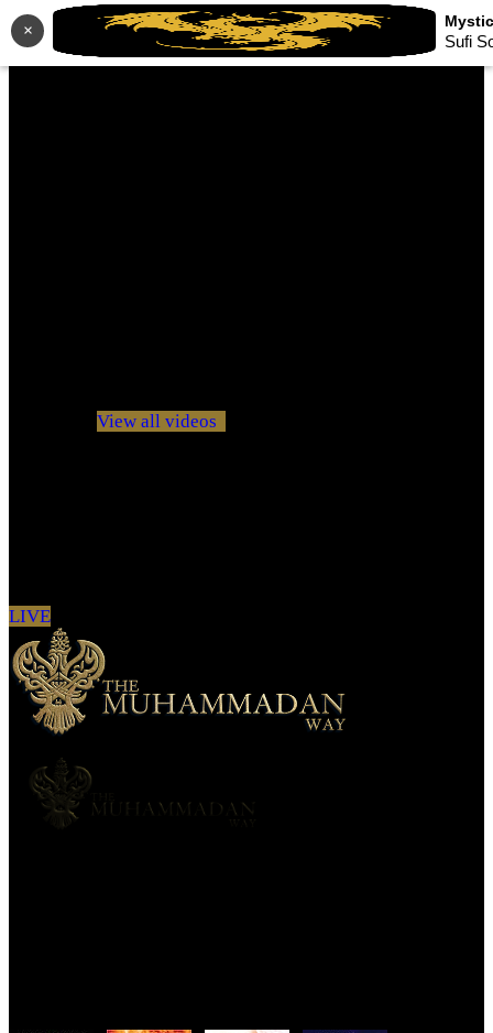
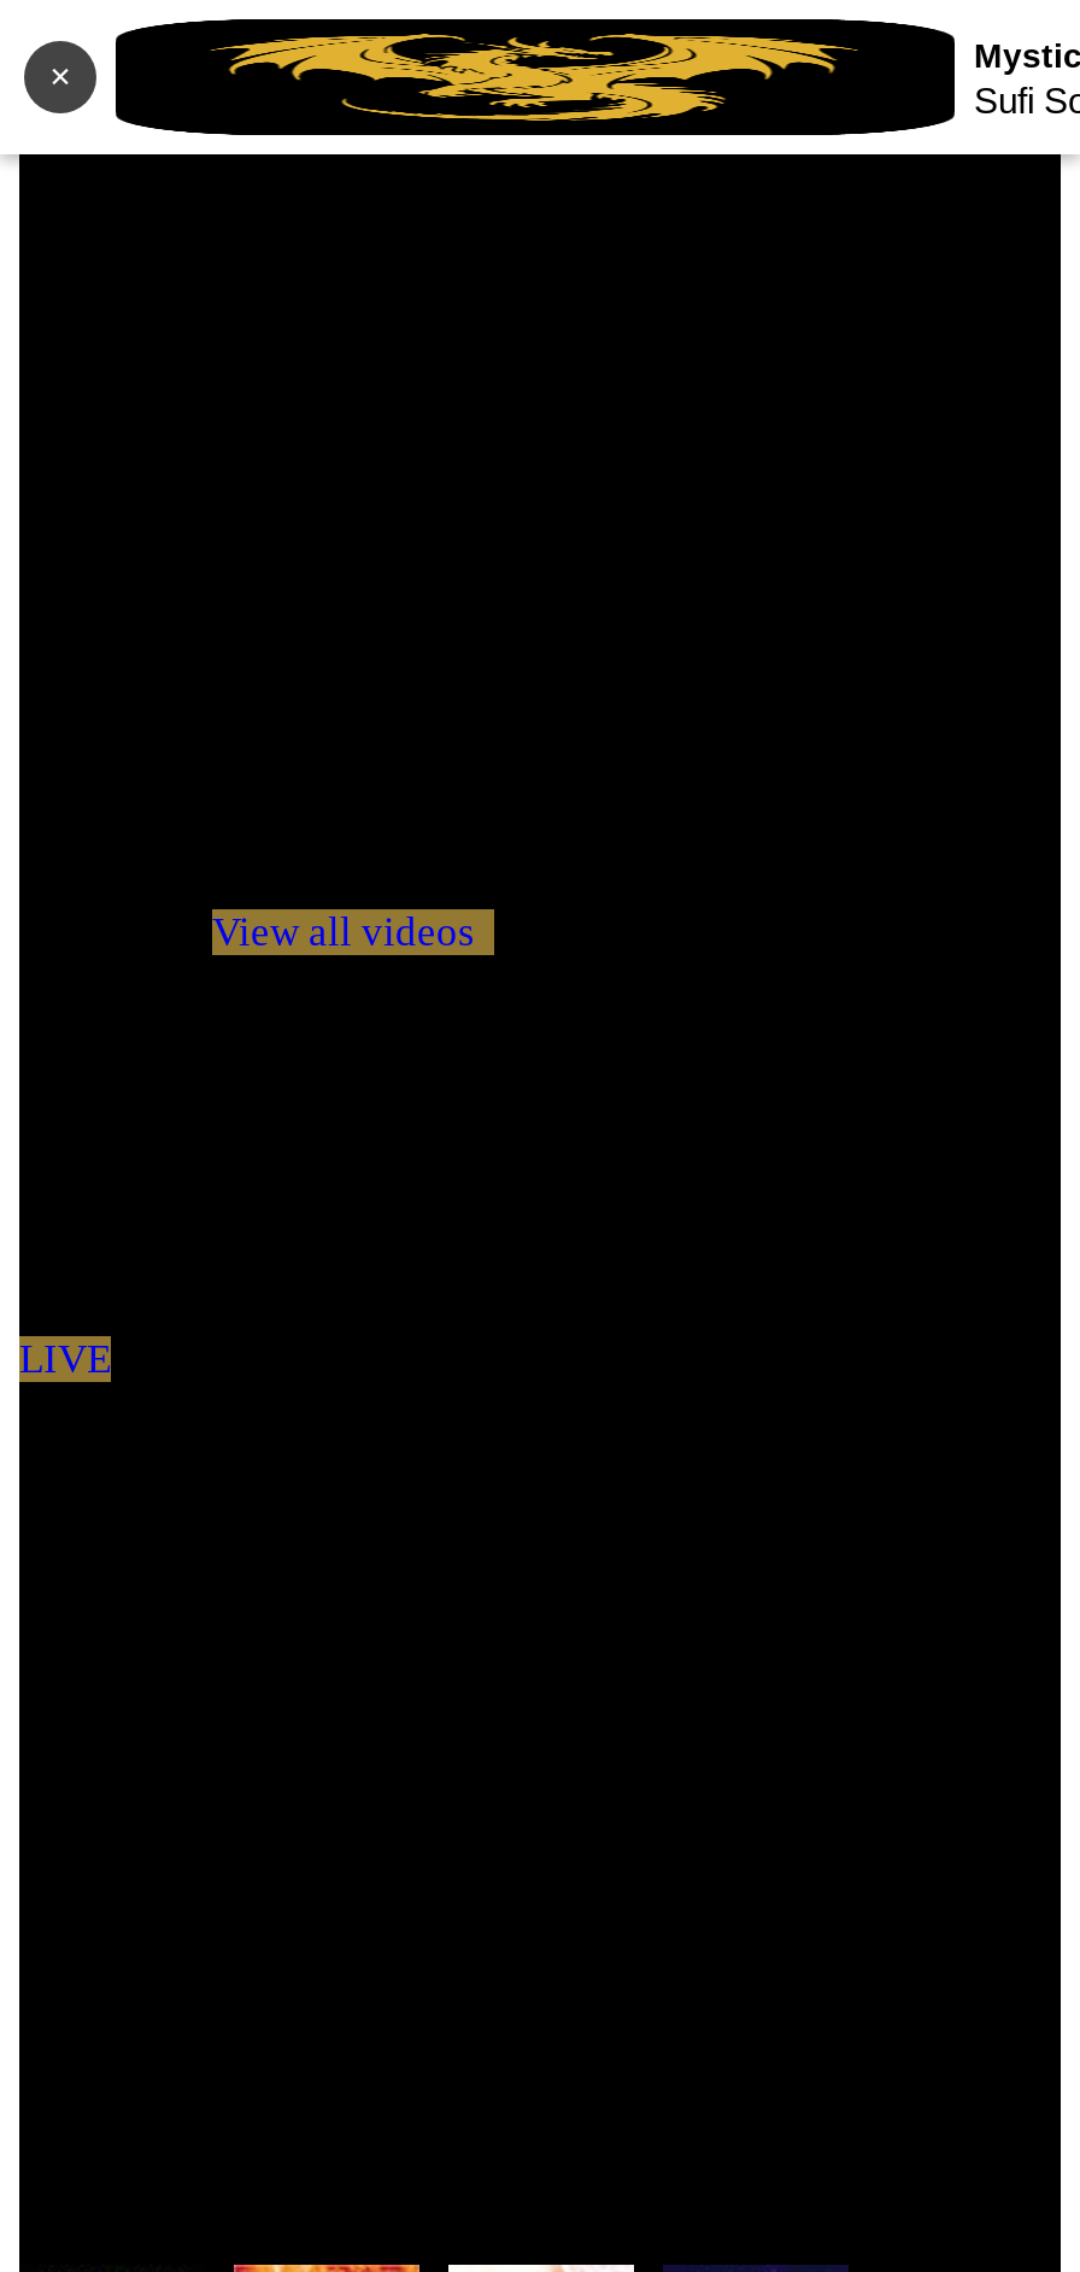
- [image]
